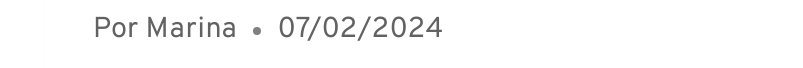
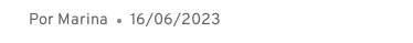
- Por Marina 07/02/2024
+ Por Marina 16/06/2023
